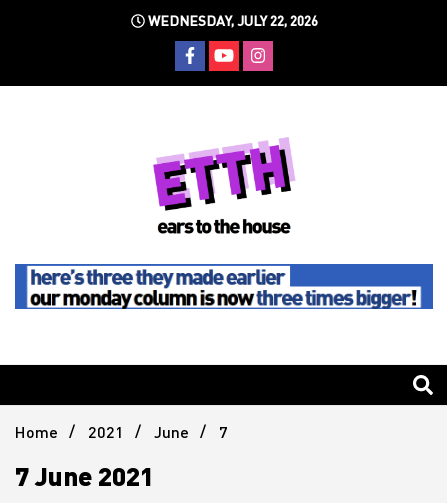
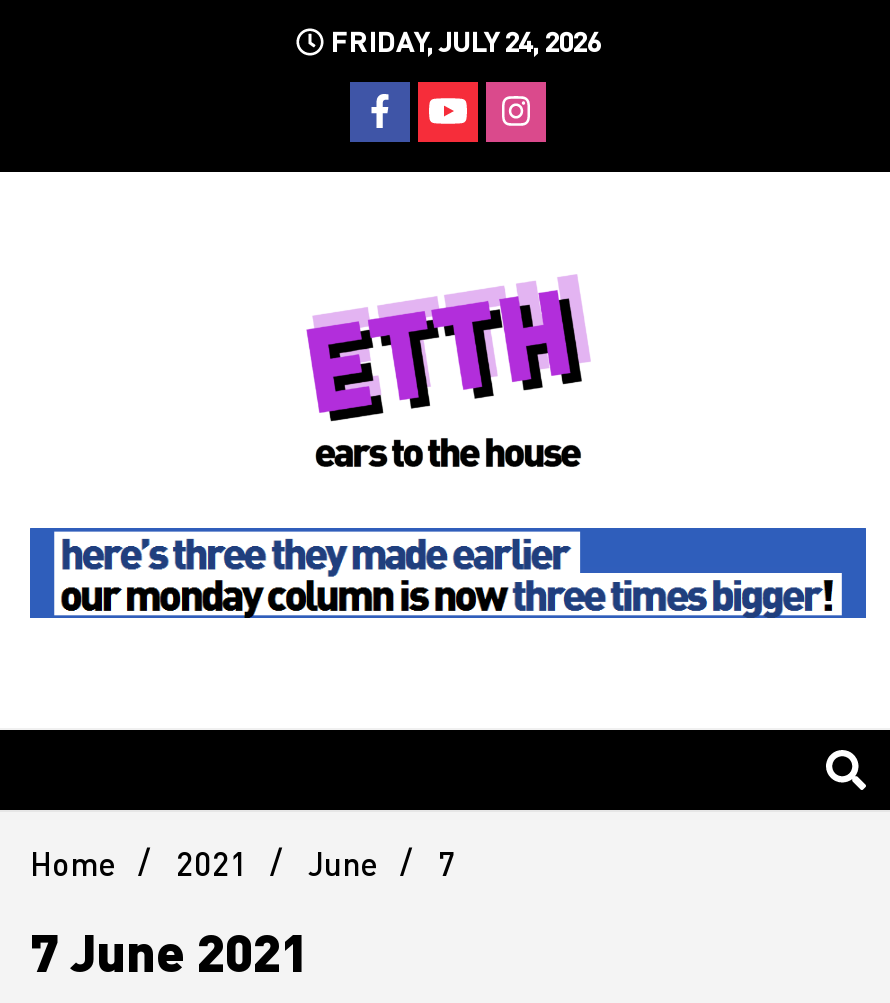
- WEDNESDAY, JULY 22, 2026
+ FRIDAY, JULY 24, 2026
